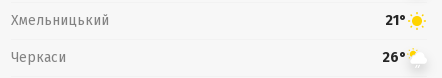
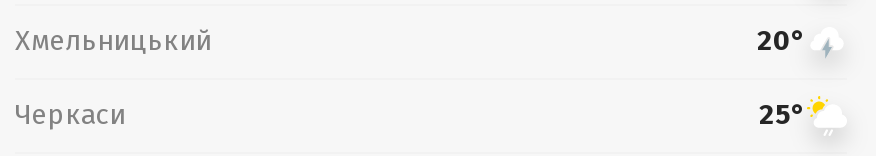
- 21°
+ 20°

- 26°
+ 25°
